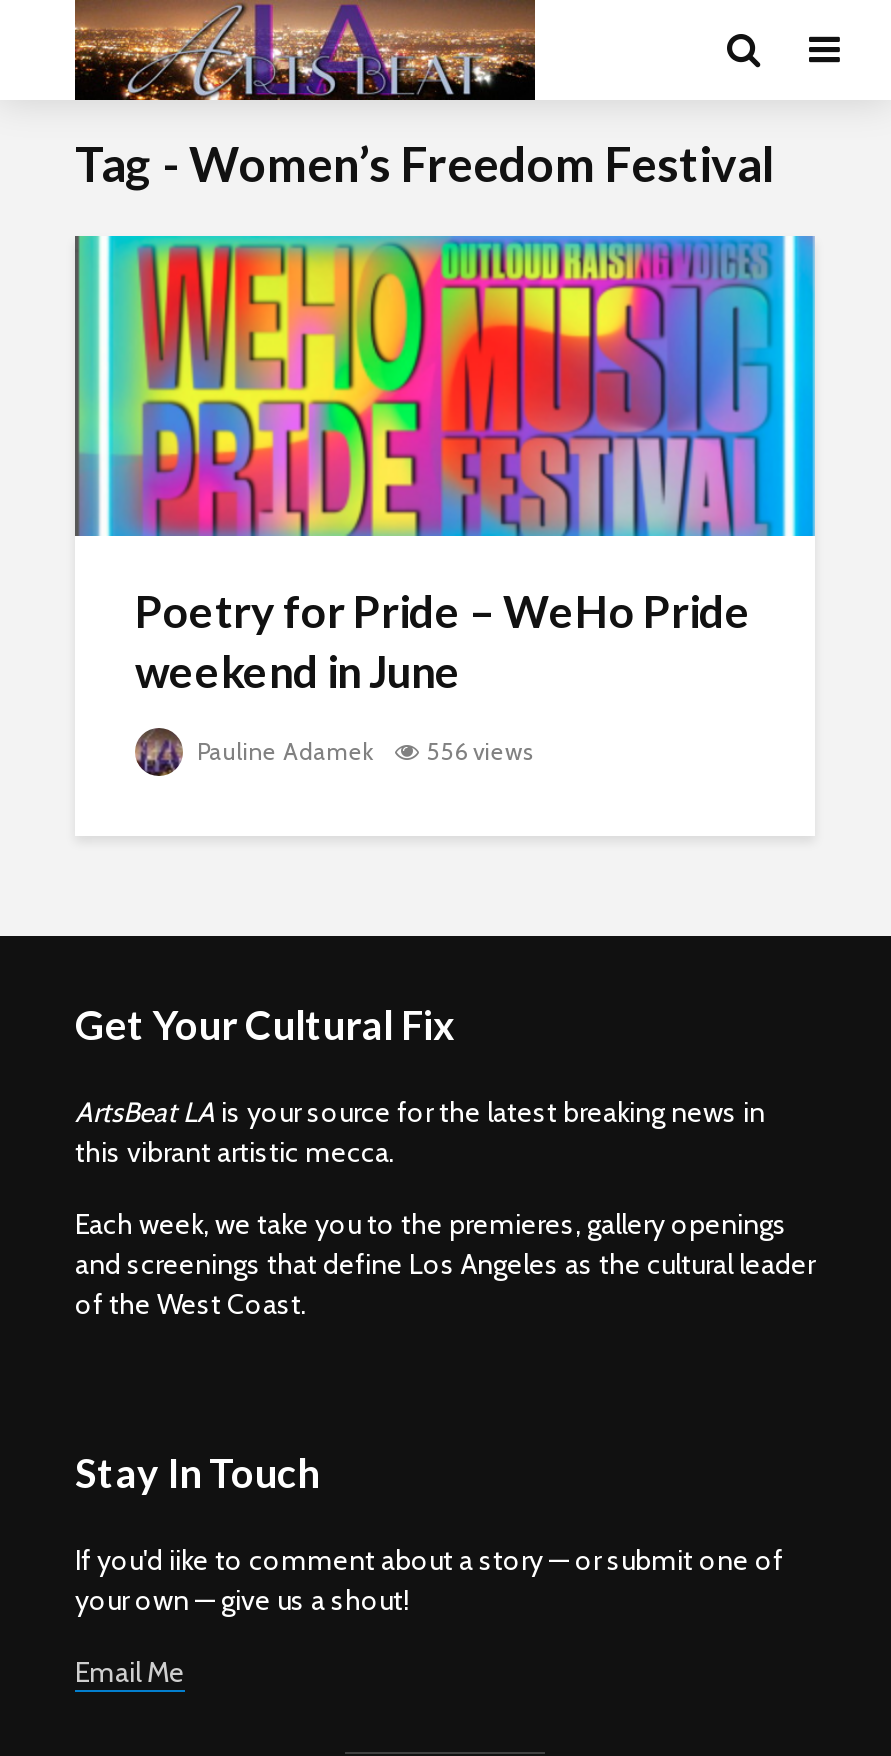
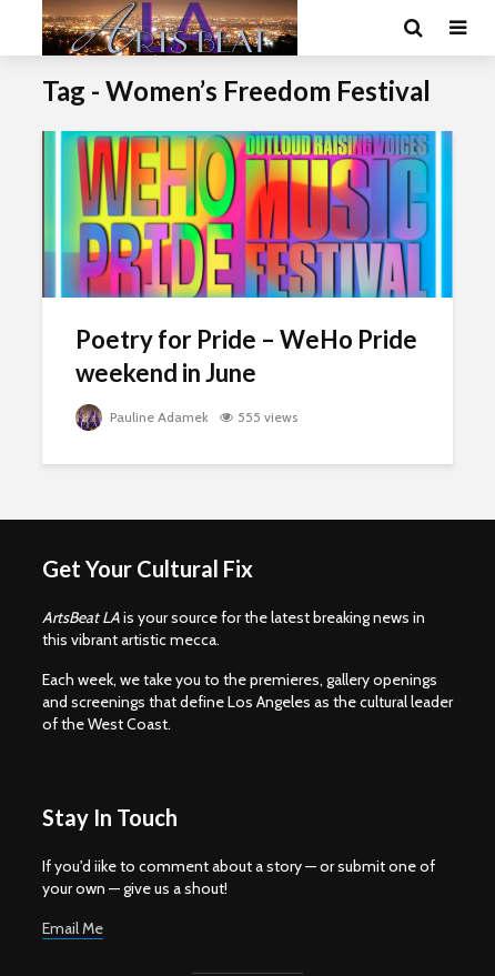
- Pauline Adamek 556 views
+ Pauline Adamek 555 views
